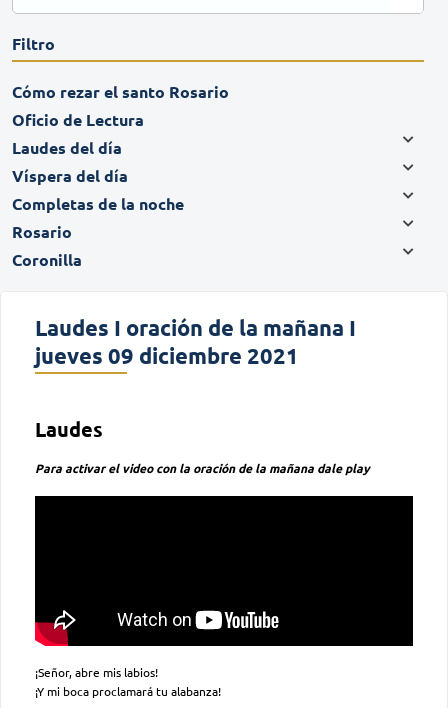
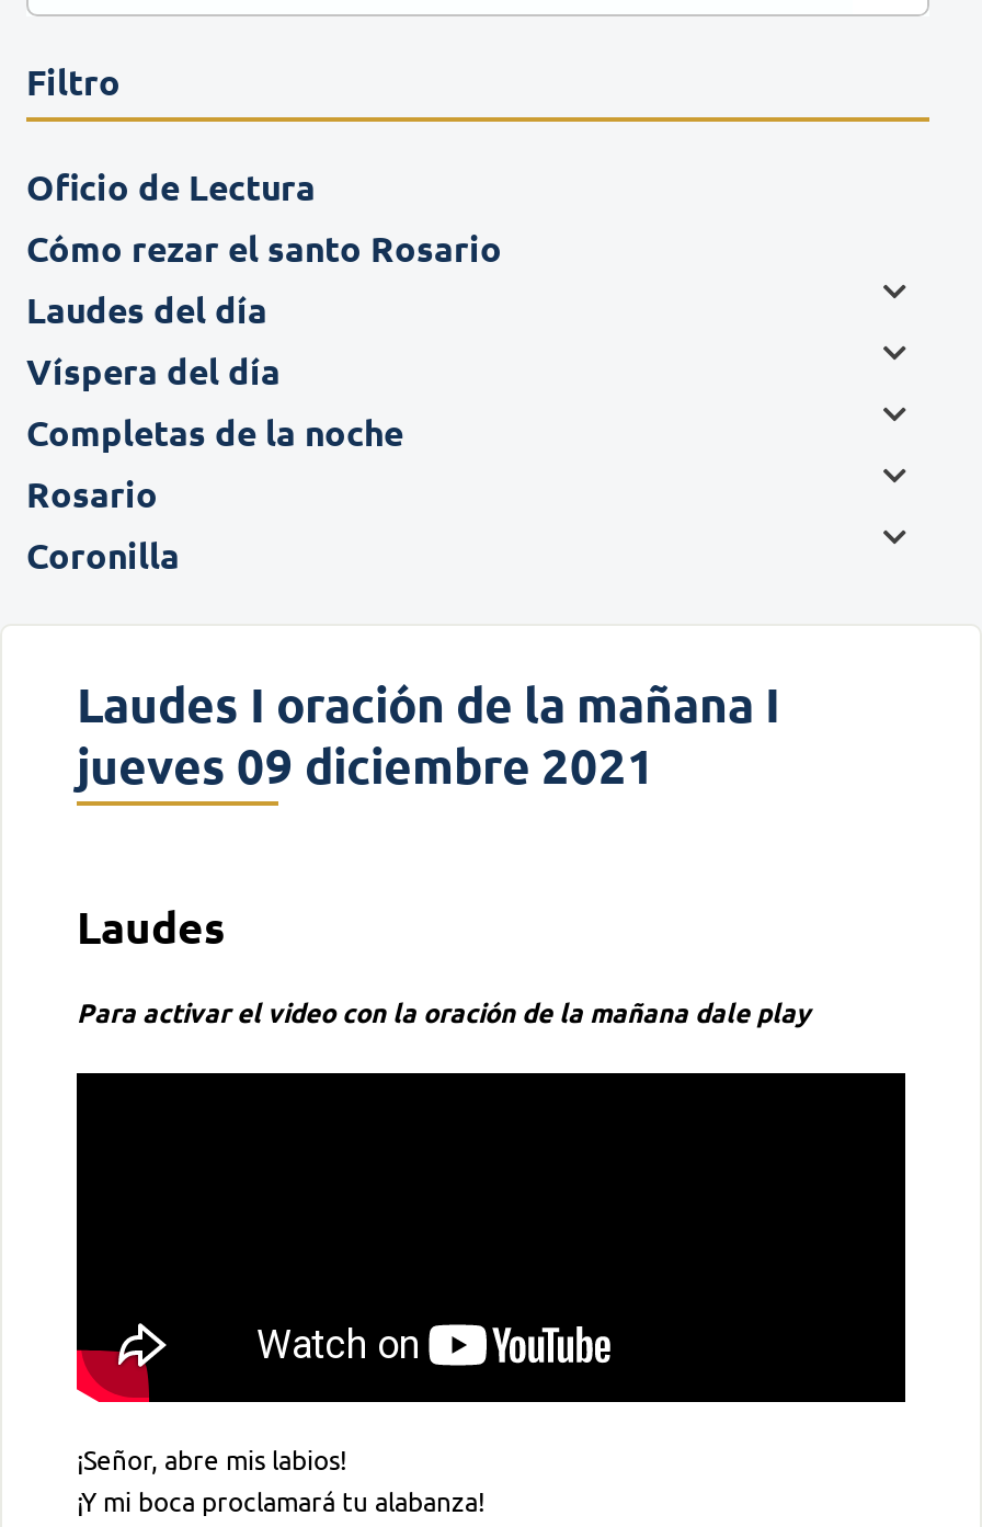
moved down: Cómo rezar el santo Rosario

moved up: Oficio de Lectura
